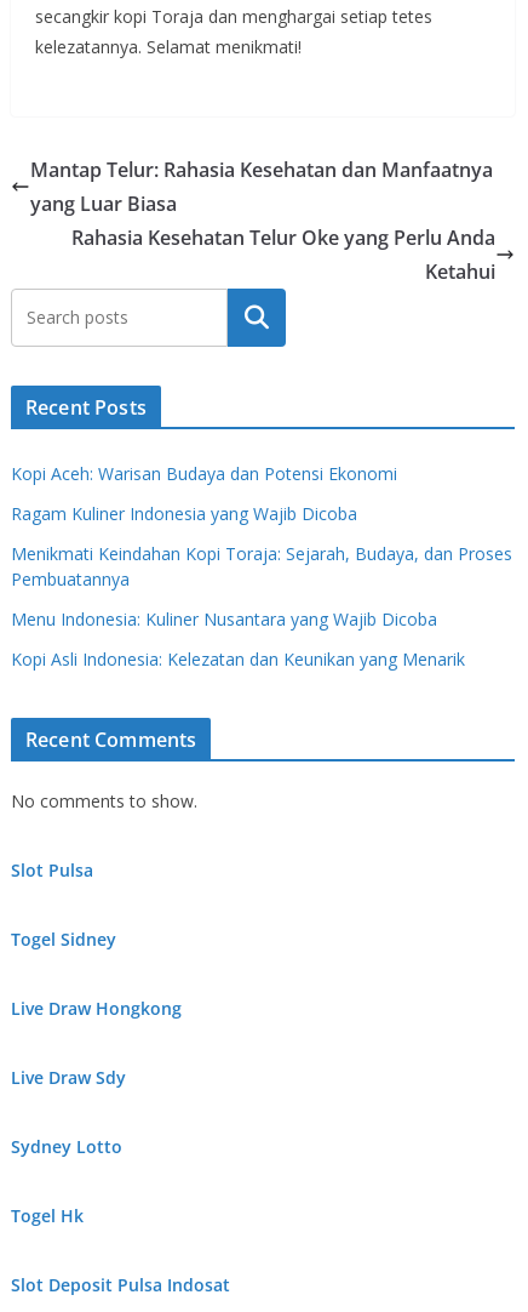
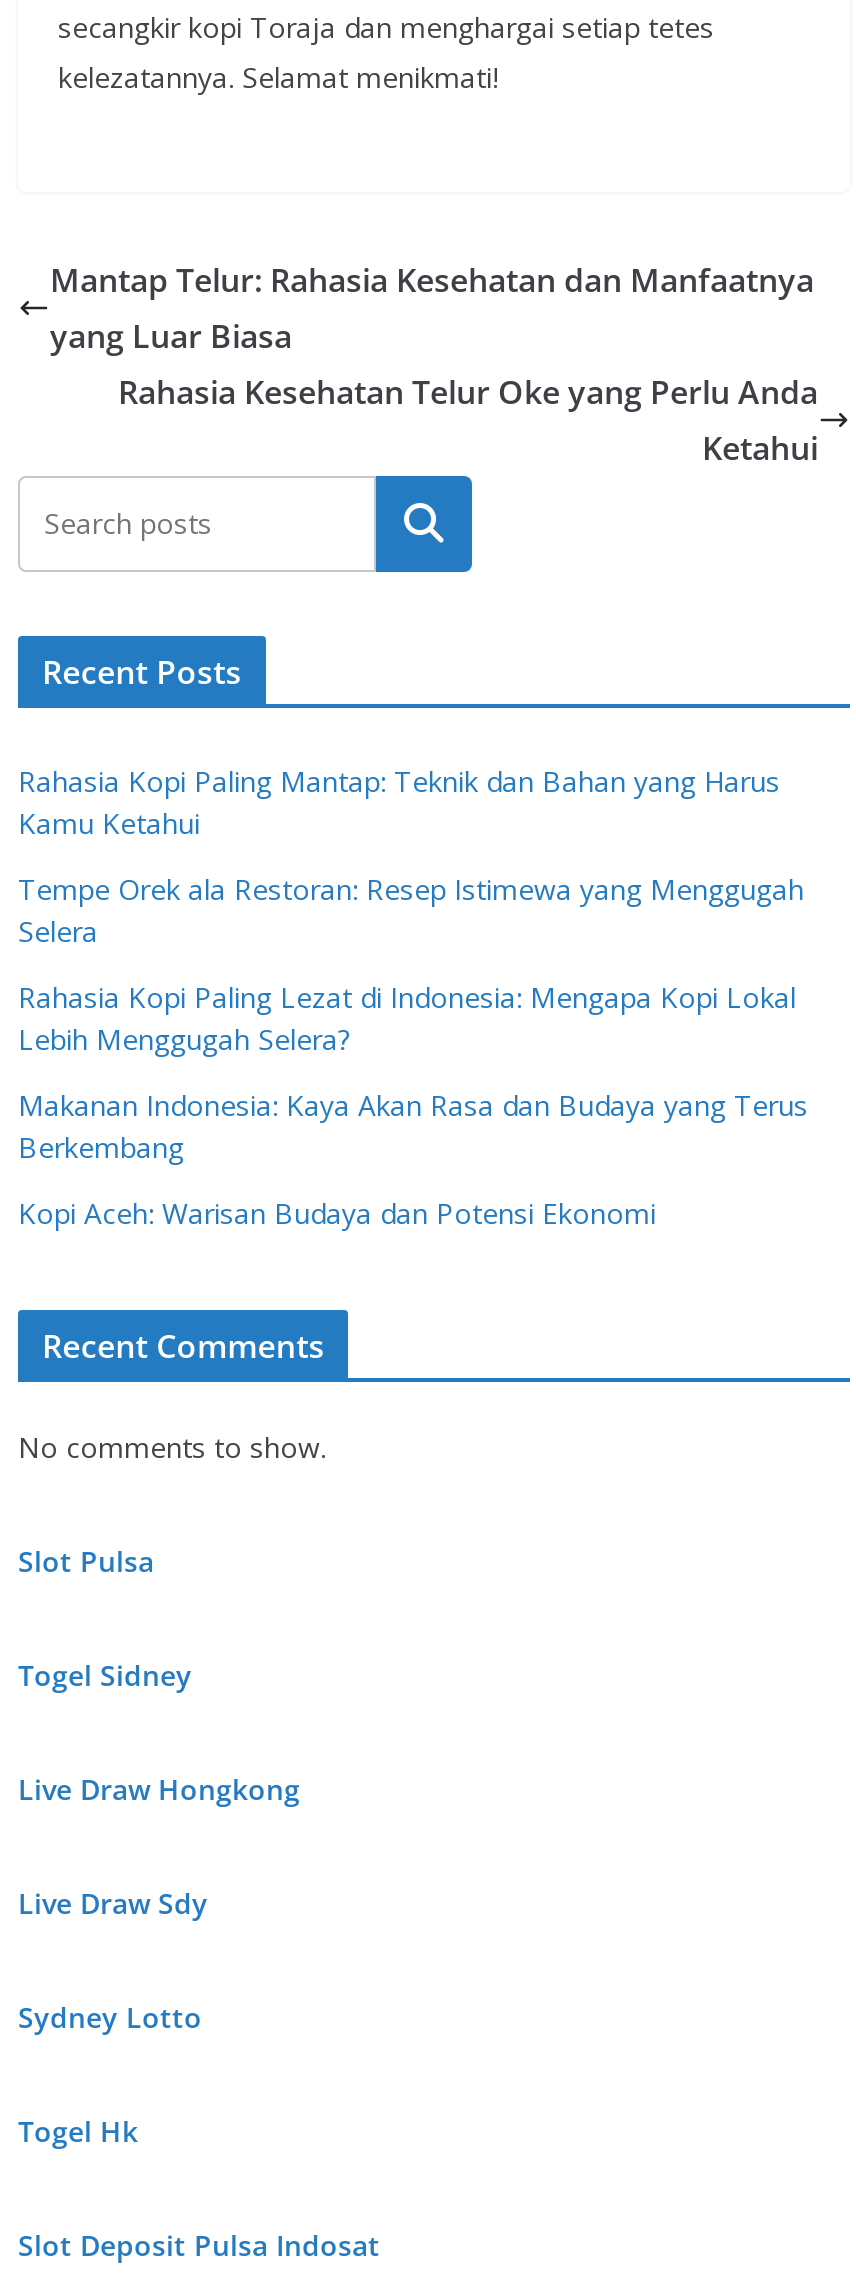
+ Rahasia Kopi Paling Mantap: Teknik dan Bahan yang Harus
+ Kamu Ketahui
+ Tempe Orek ala Restoran: Resep Istimewa yang Menggugah
+ Selera
+ Rahasia Kopi Paling Lezat di Indonesia: Mengapa Kopi Lokal
+ Lebih Menggugah Selera?
+ Makanan Indonesia: Kaya Akan Rasa dan Budaya yang Terus
+ Berkembang

moved down: Kopi Aceh: Warisan Budaya dan Potensi Ekonomi

- Ragam Kuliner Indonesia yang Wajib Dicoba
- Menikmati Keindahan Kopi Toraja: Sejarah, Budaya, dan Proses
- Pembuatannya
- Menu Indonesia: Kuliner Nusantara yang Wajib Dicoba
- Kopi Asli Indonesia: Kelezatan dan Keunikan yang Menarik
